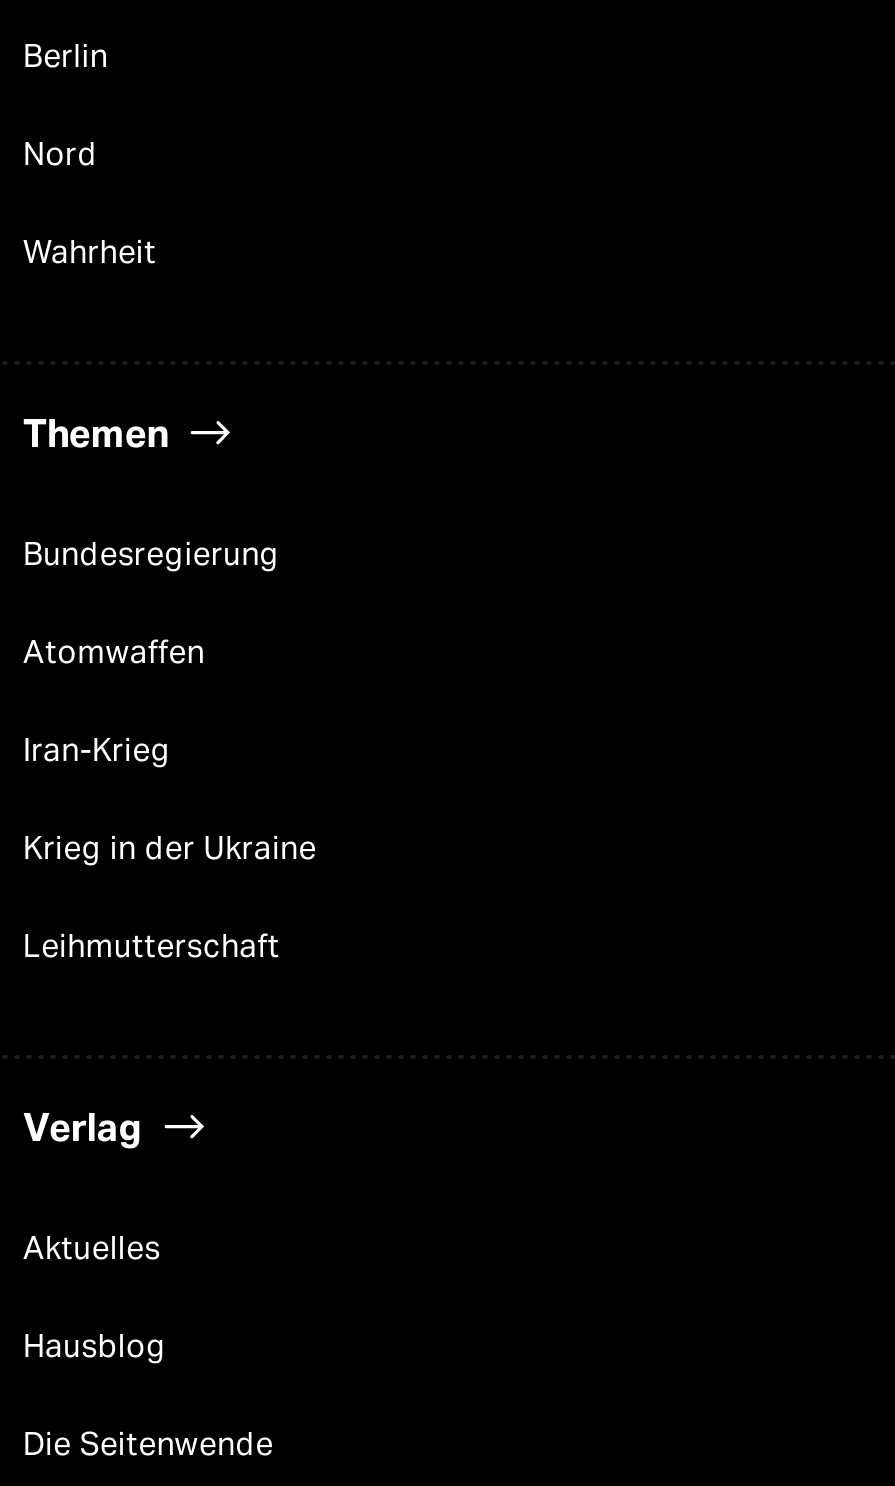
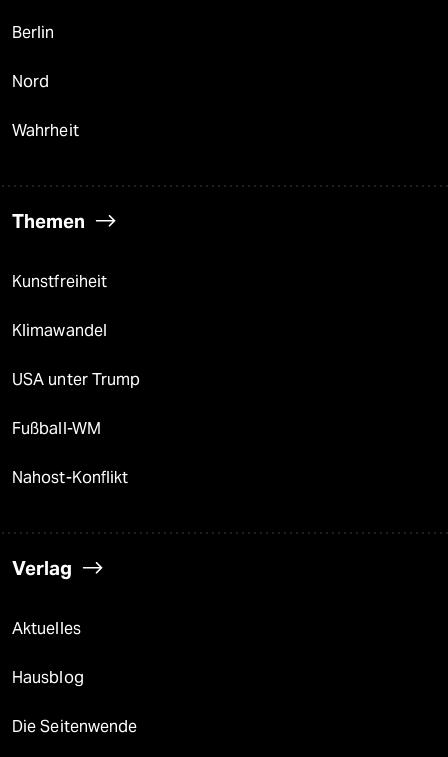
- Bundesregierung
+ Kunstfreiheit

- Atomwaffen
+ Klimawandel

- Iran-Krieg
+ USA unter Trump

- Krieg in der Ukraine
+ Fußball-WM

- Leihmutterschaft
+ Nahost-Konflikt
